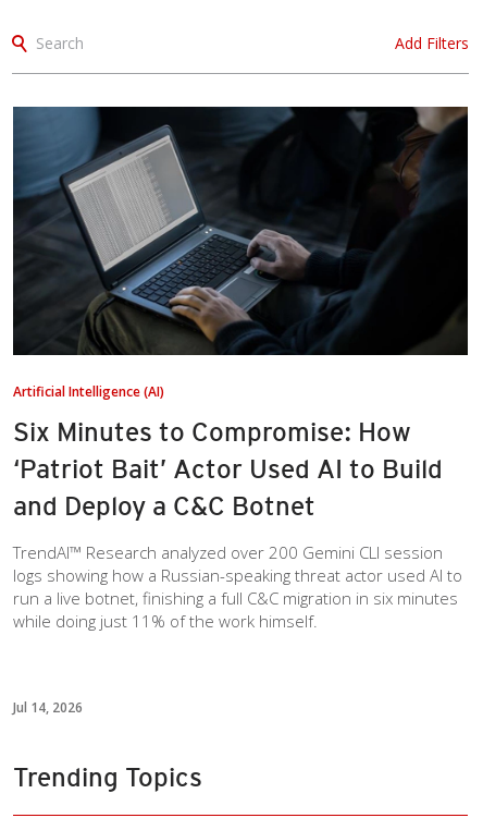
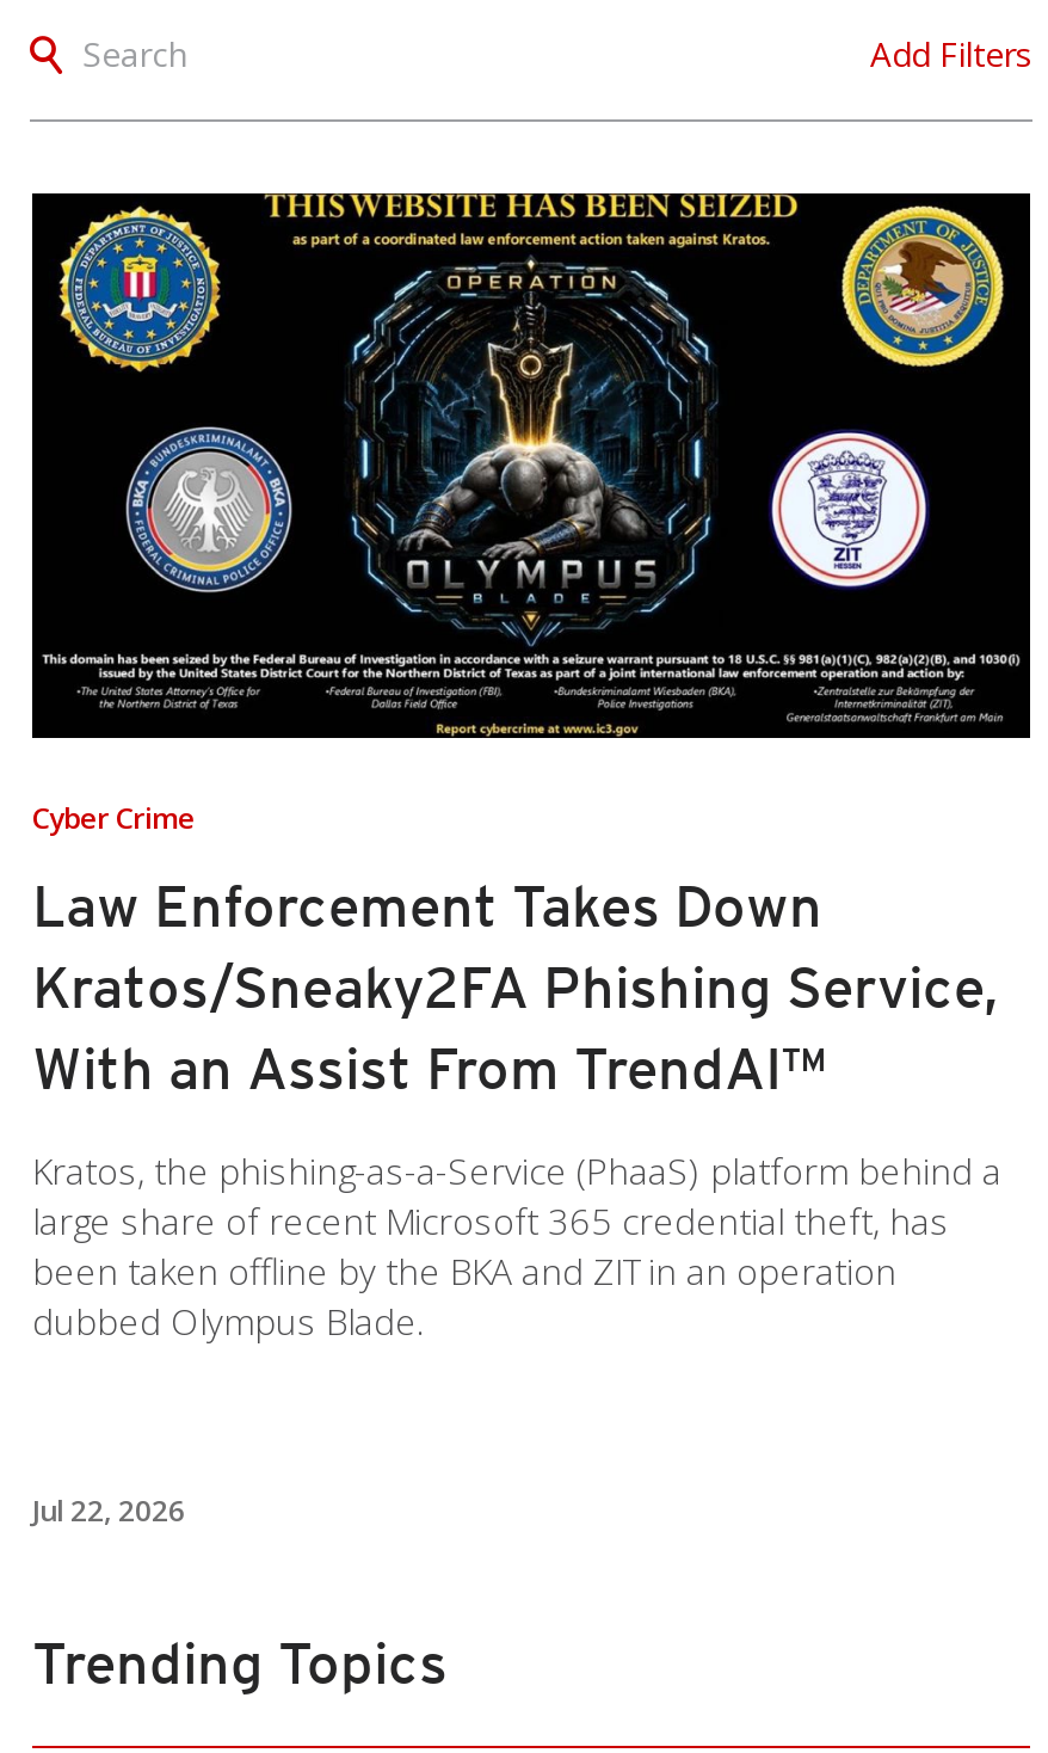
- [image]
- Artificial Intelligence (AI)
+ [image]
+ Cyber Crime

- Six Minutes to Compromise: How
- ‘Patriot Bait’ Actor Used AI to Build
- and Deploy a C&C Botnet
+ Law Enforcement Takes Down
+ Kratos/Sneaky2FA Phishing Service,
+ With an Assist From TrendAI™

- TrendAI™ Research analyzed over 200 Gemini CLI session
- logs showing how a Russian-speaking threat actor used AI to
- run a live botnet, finishing a full C&C migration in six minutes
- while doing just 11% of the work himself.
+ Kratos, the phishing-as-a-Service (PhaaS) platform behind a
+ large share of recent Microsoft 365 credential theft, has
+ been taken offline by the BKA and ZIT in an operation
+ dubbed Olympus Blade.

- Jul 14, 2026
+ Jul 22, 2026
